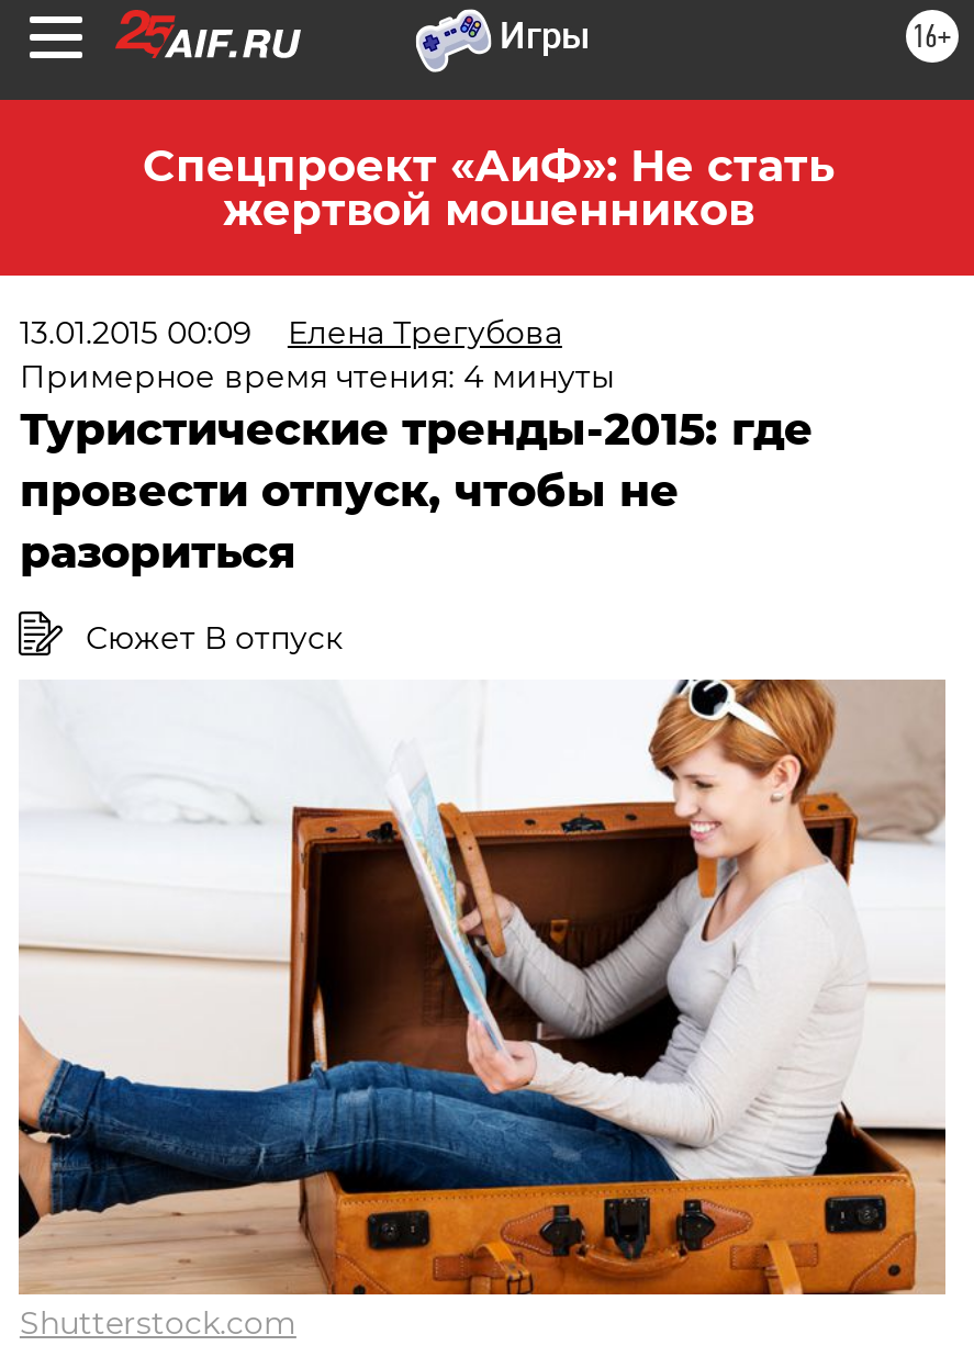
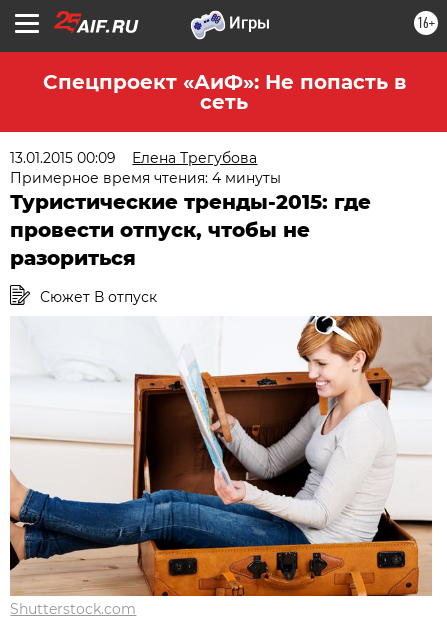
- Спецпроект «АиФ»: Не стать
- жертвой мошенников
+ Спецпроект «АиФ»: Не попасть в
+ сеть
